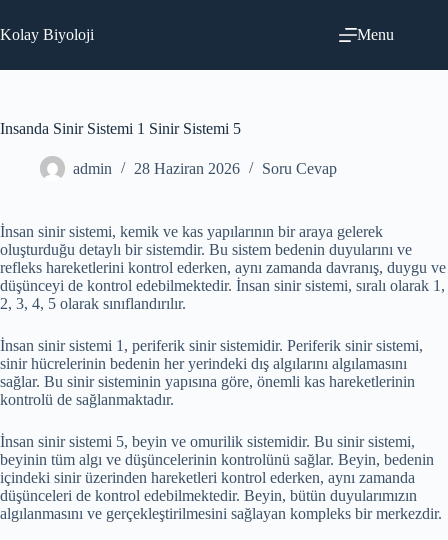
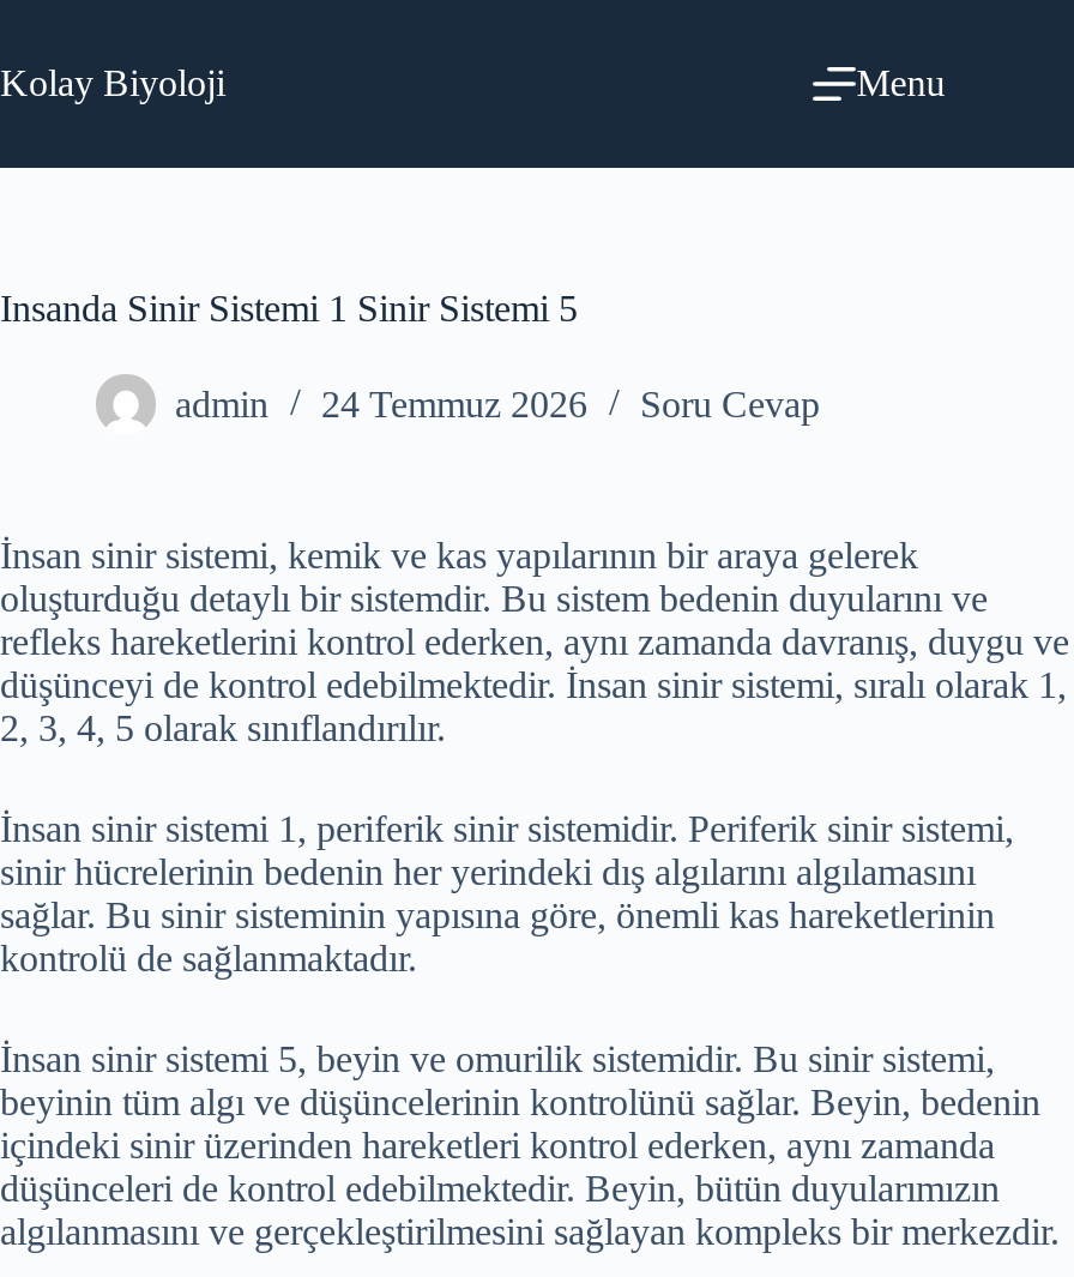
- admin 28 Haziran 2026 Soru Cevap
+ admin 24 Temmuz 2026 Soru Cevap
